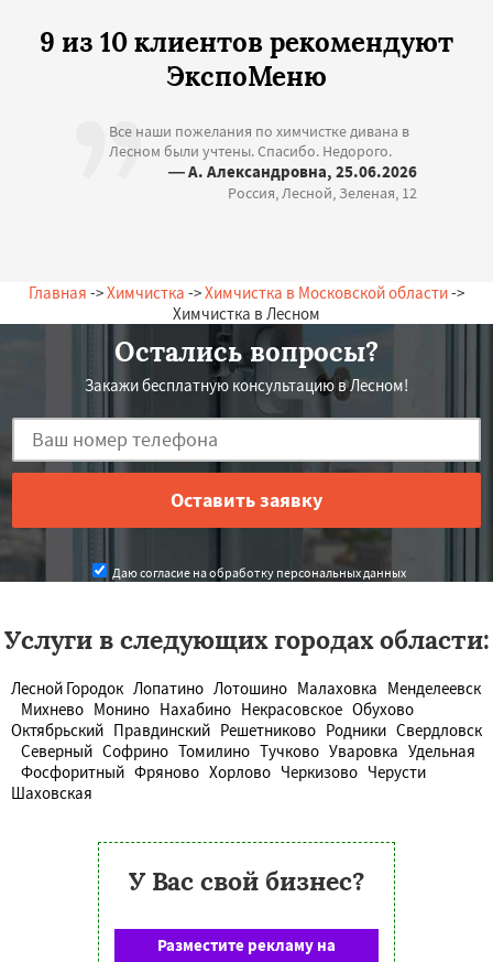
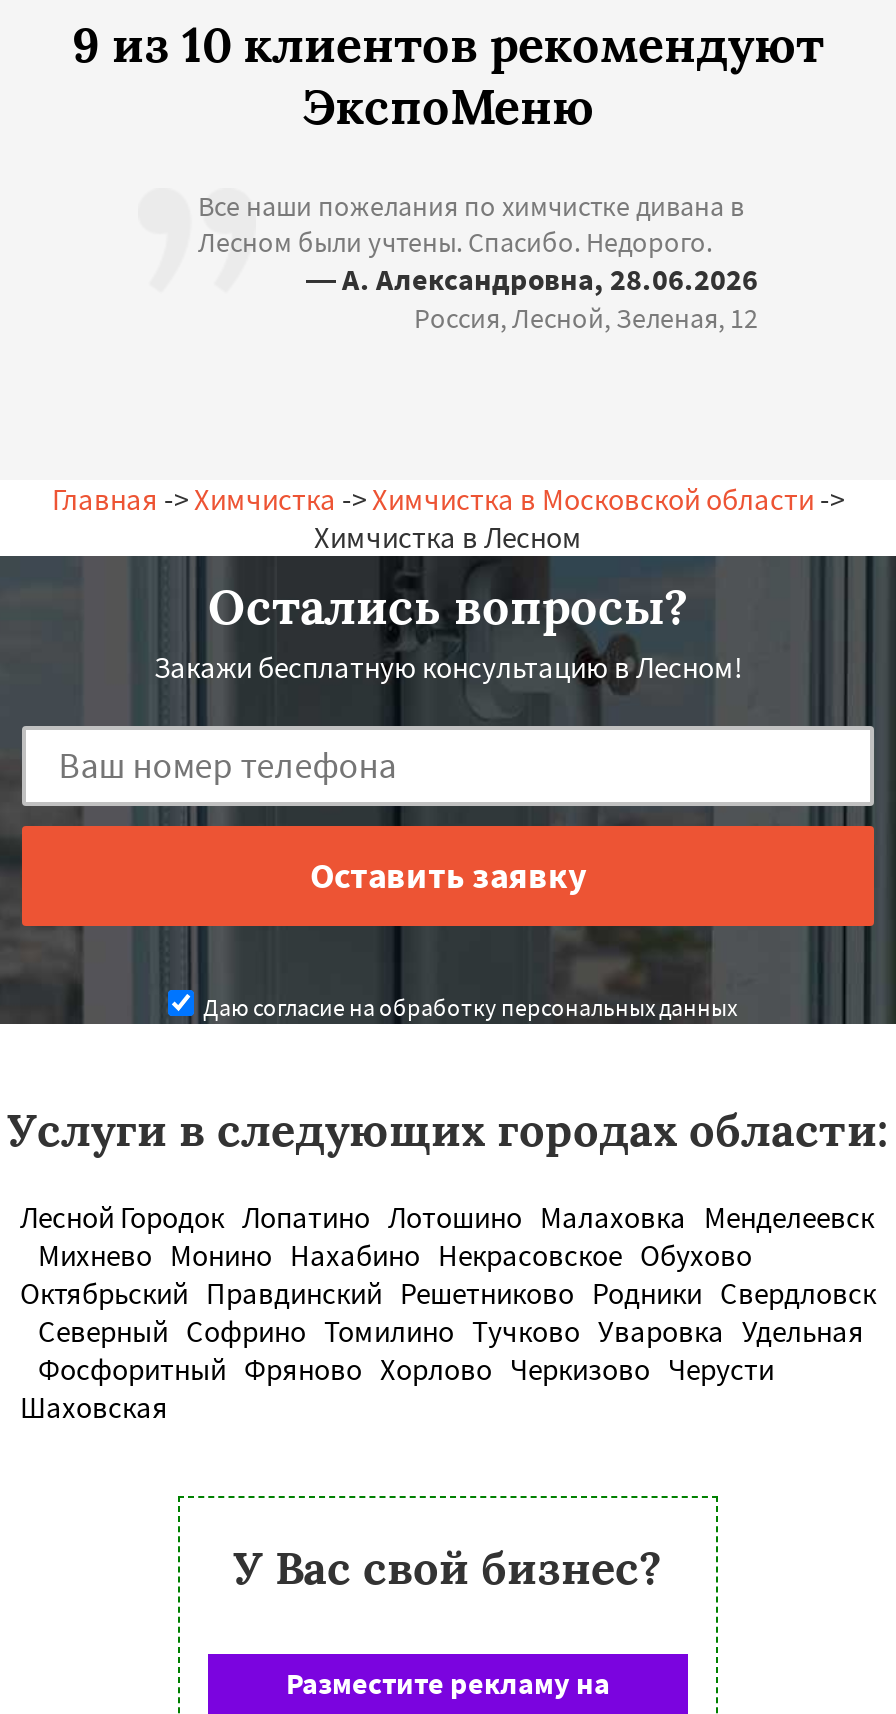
- — А. Александровна, 25.06.2026
+ — А. Александровна, 28.06.2026
